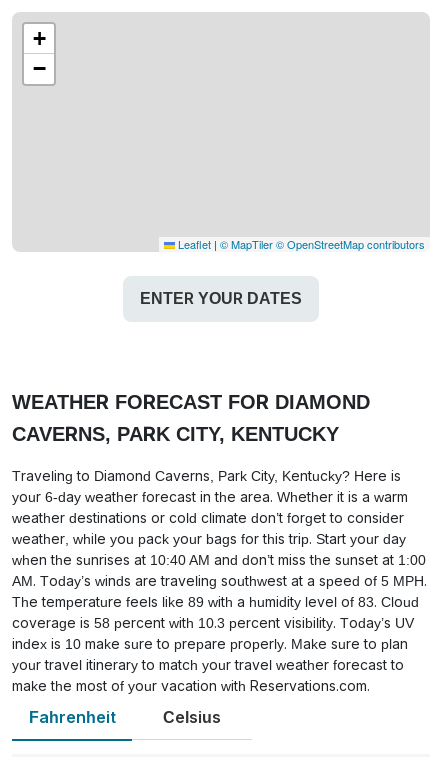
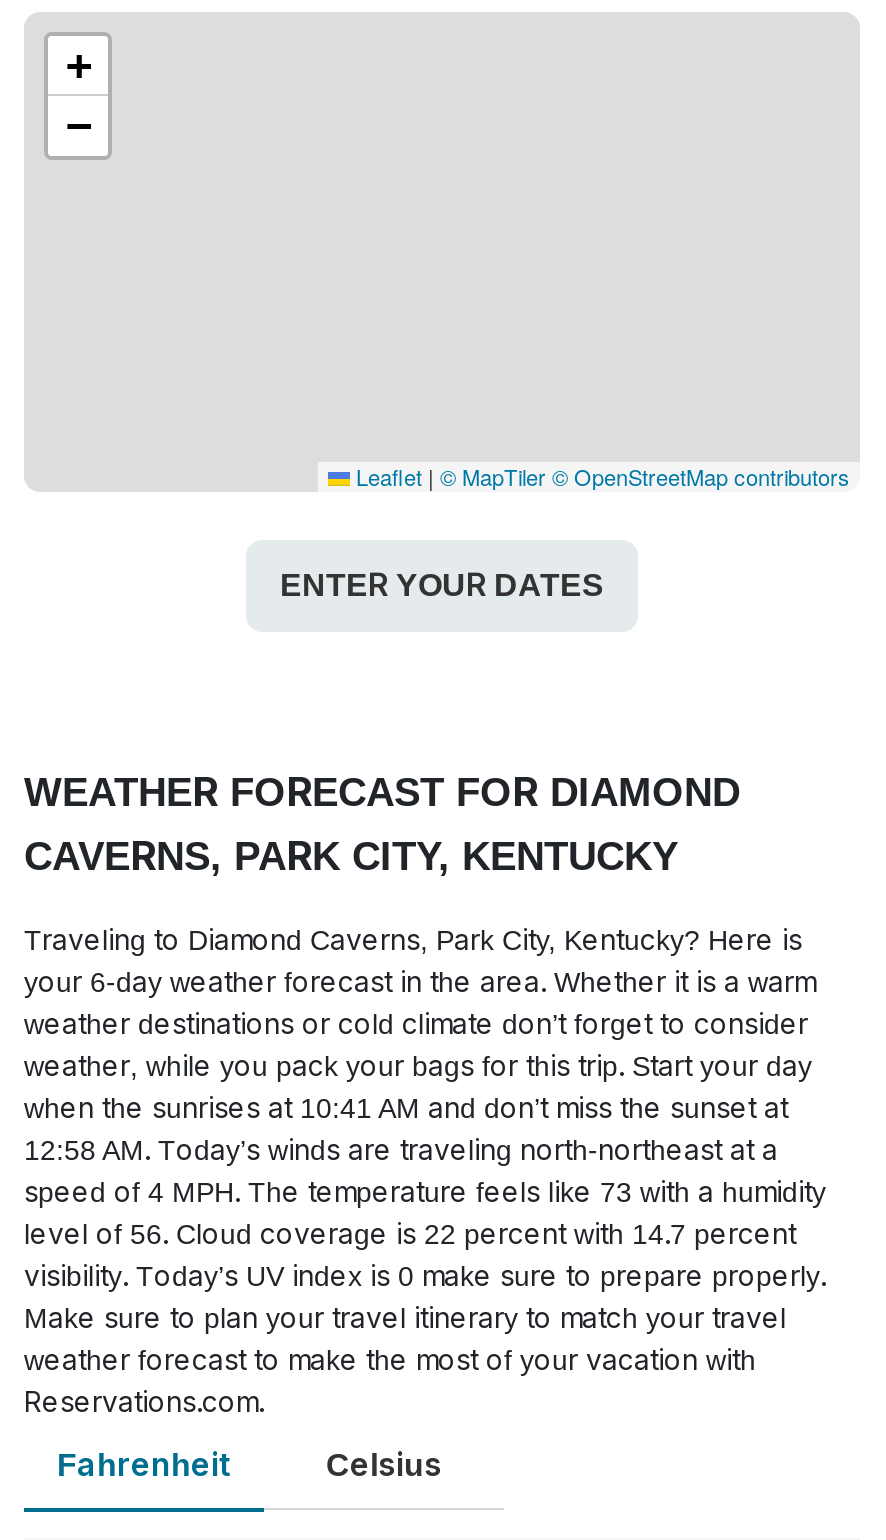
- when the sunrises at 10:40 AM and don’t miss the sunset at 1:00
- AM. Today’s winds are traveling southwest at a speed of 5 MPH.
- The temperature feels like 89 with a humidity level of 83. Cloud
- coverage is 58 percent with 10.3 percent visibility. Today’s UV
- index is 10 make sure to prepare properly. Make sure to plan
- your travel itinerary to match your travel weather forecast to
- make the most of your vacation with Reservations.com.
+ when the sunrises at 10:41 AM and don’t miss the sunset at
+ 12:58 AM. Today’s winds are traveling north-northeast at a
+ speed of 4 MPH. The temperature feels like 73 with a humidity
+ level of 56. Cloud coverage is 22 percent with 14.7 percent
+ visibility. Today’s UV index is 0 make sure to prepare properly.
+ Make sure to plan your travel itinerary to match your travel
+ weather forecast to make the most of your vacation with
+ Reservations.com.
